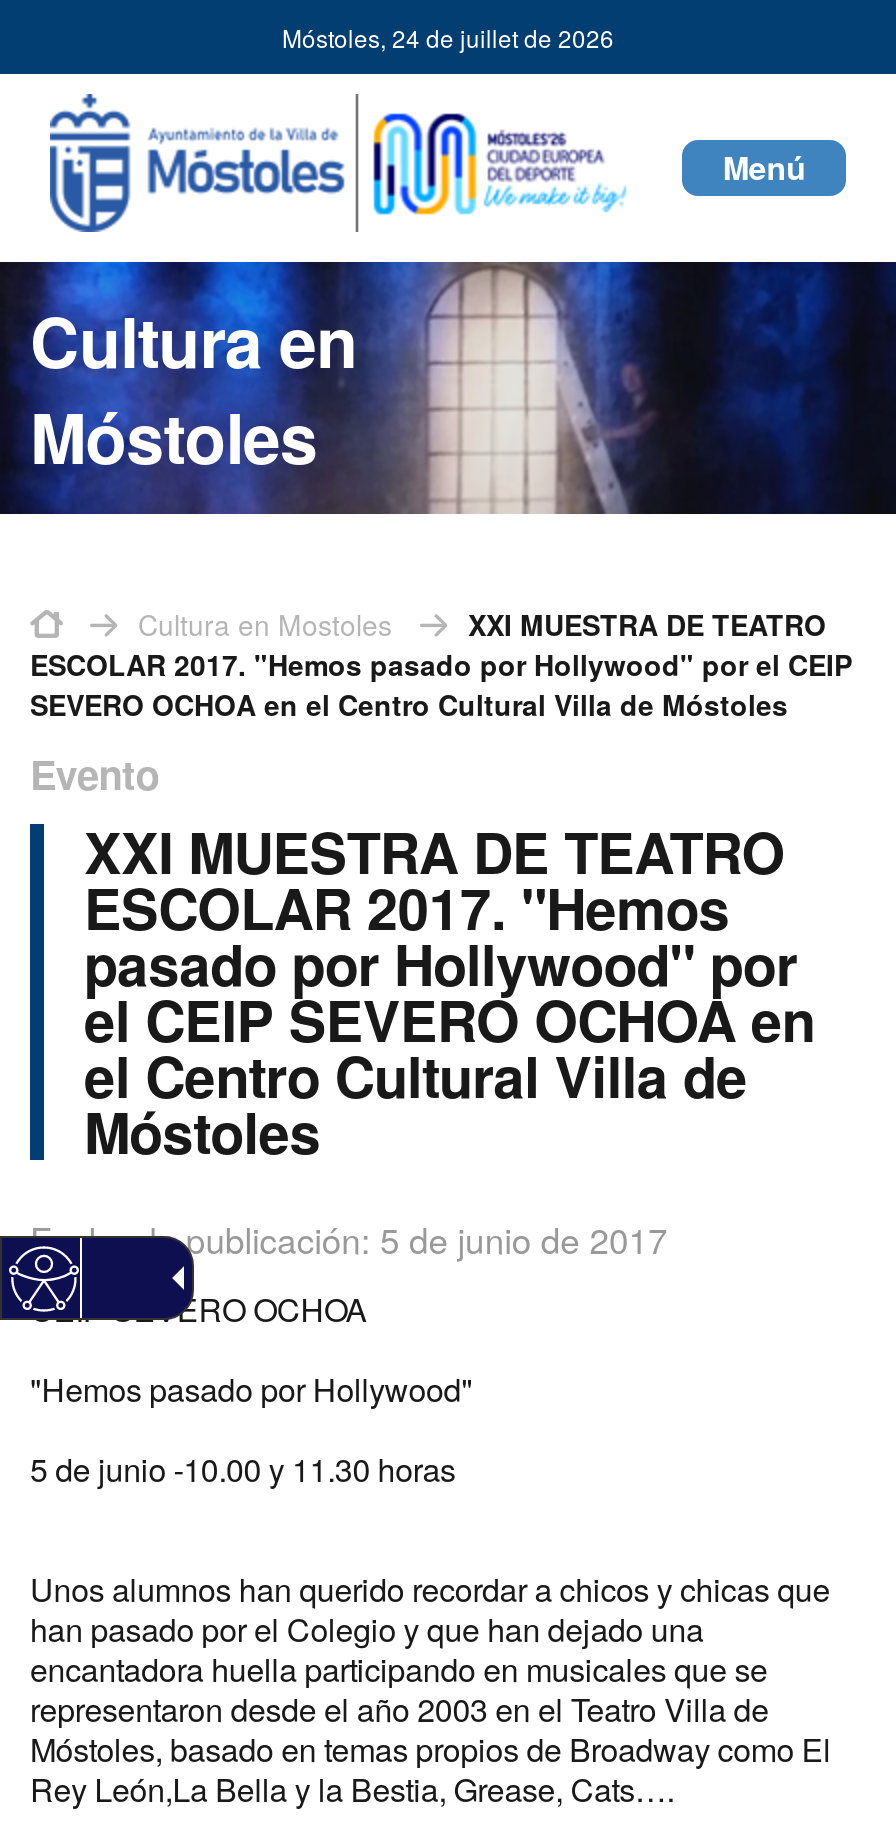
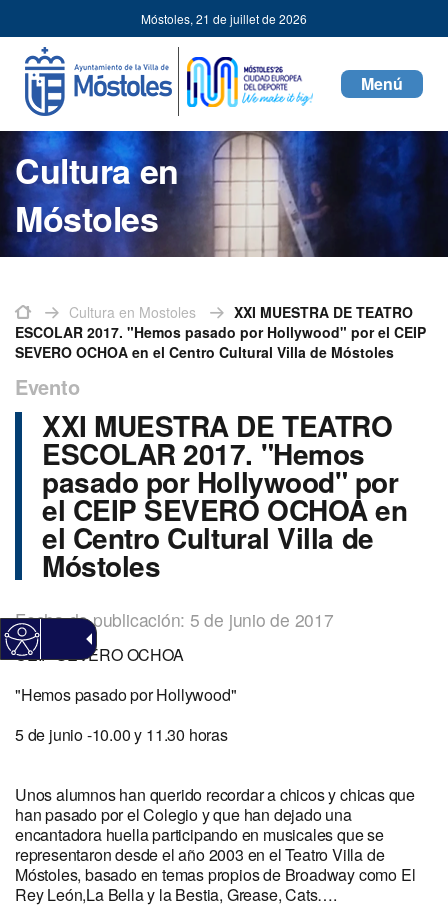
- Móstoles, 24 de juillet de 2026
+ Móstoles, 21 de juillet de 2026
